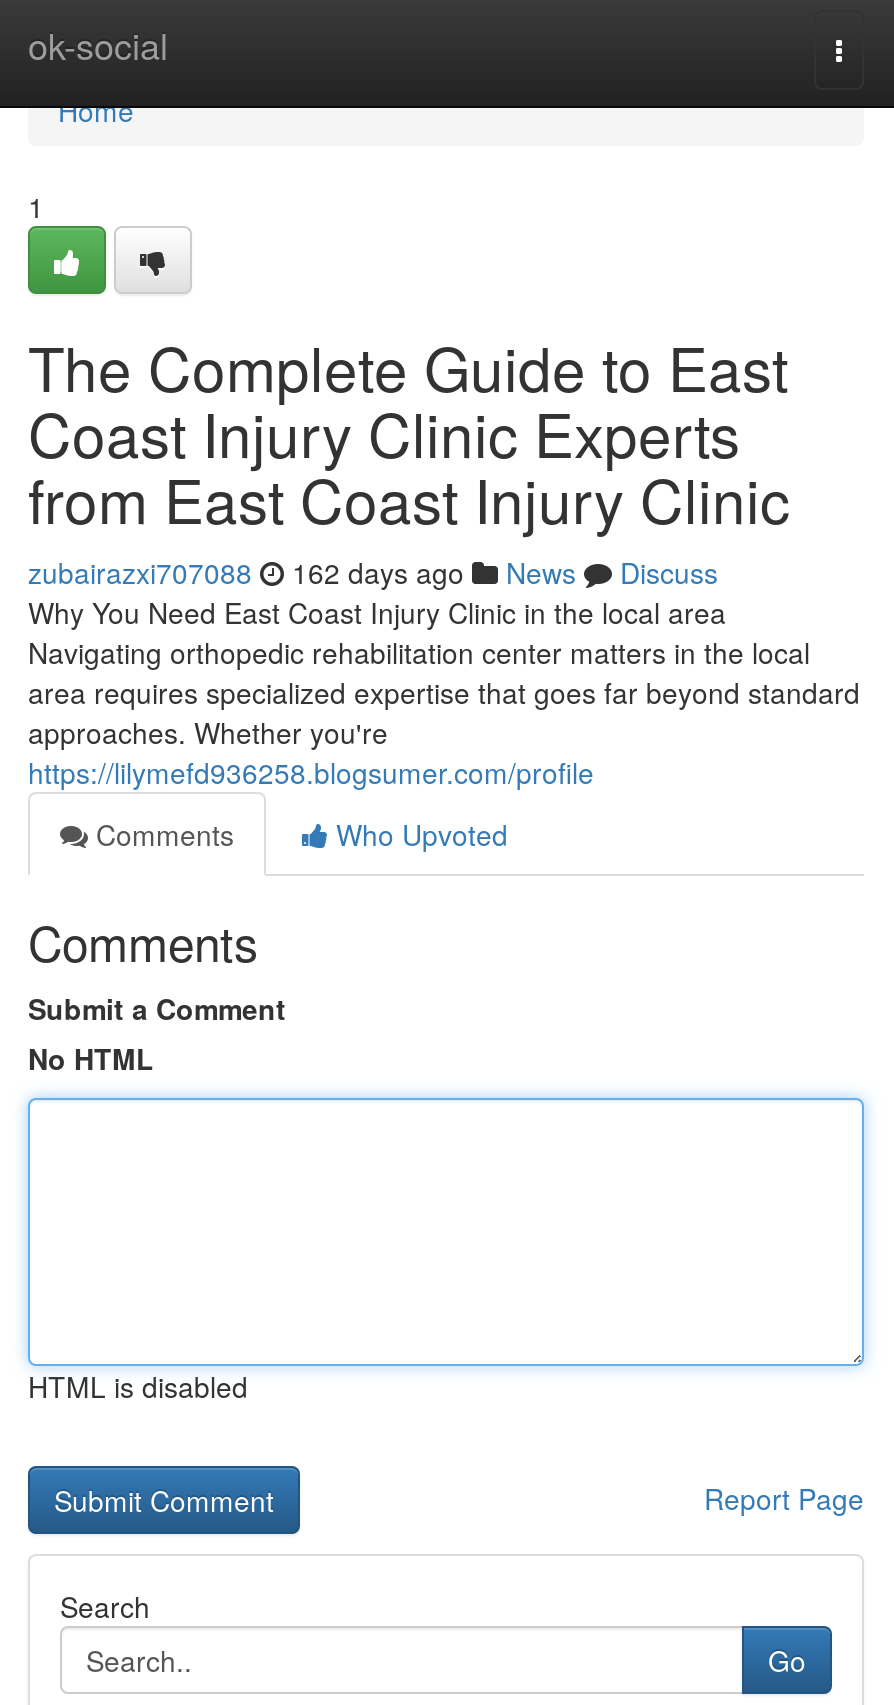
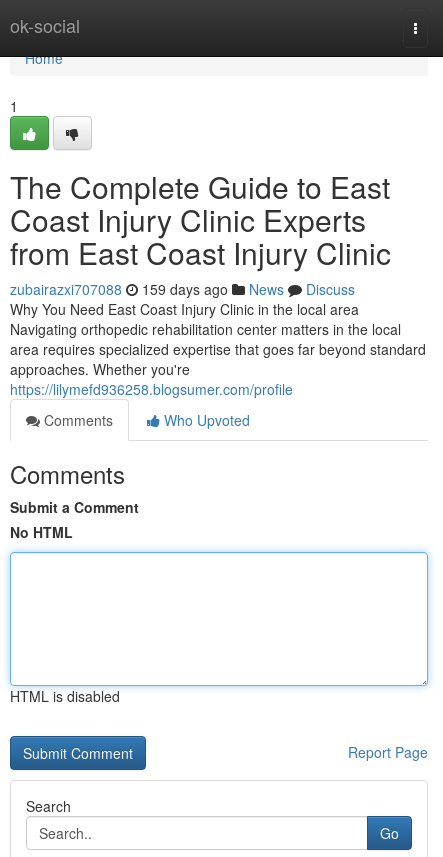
- zubairazxi707088 162 days ago News Discuss
+ zubairazxi707088 159 days ago News Discuss
